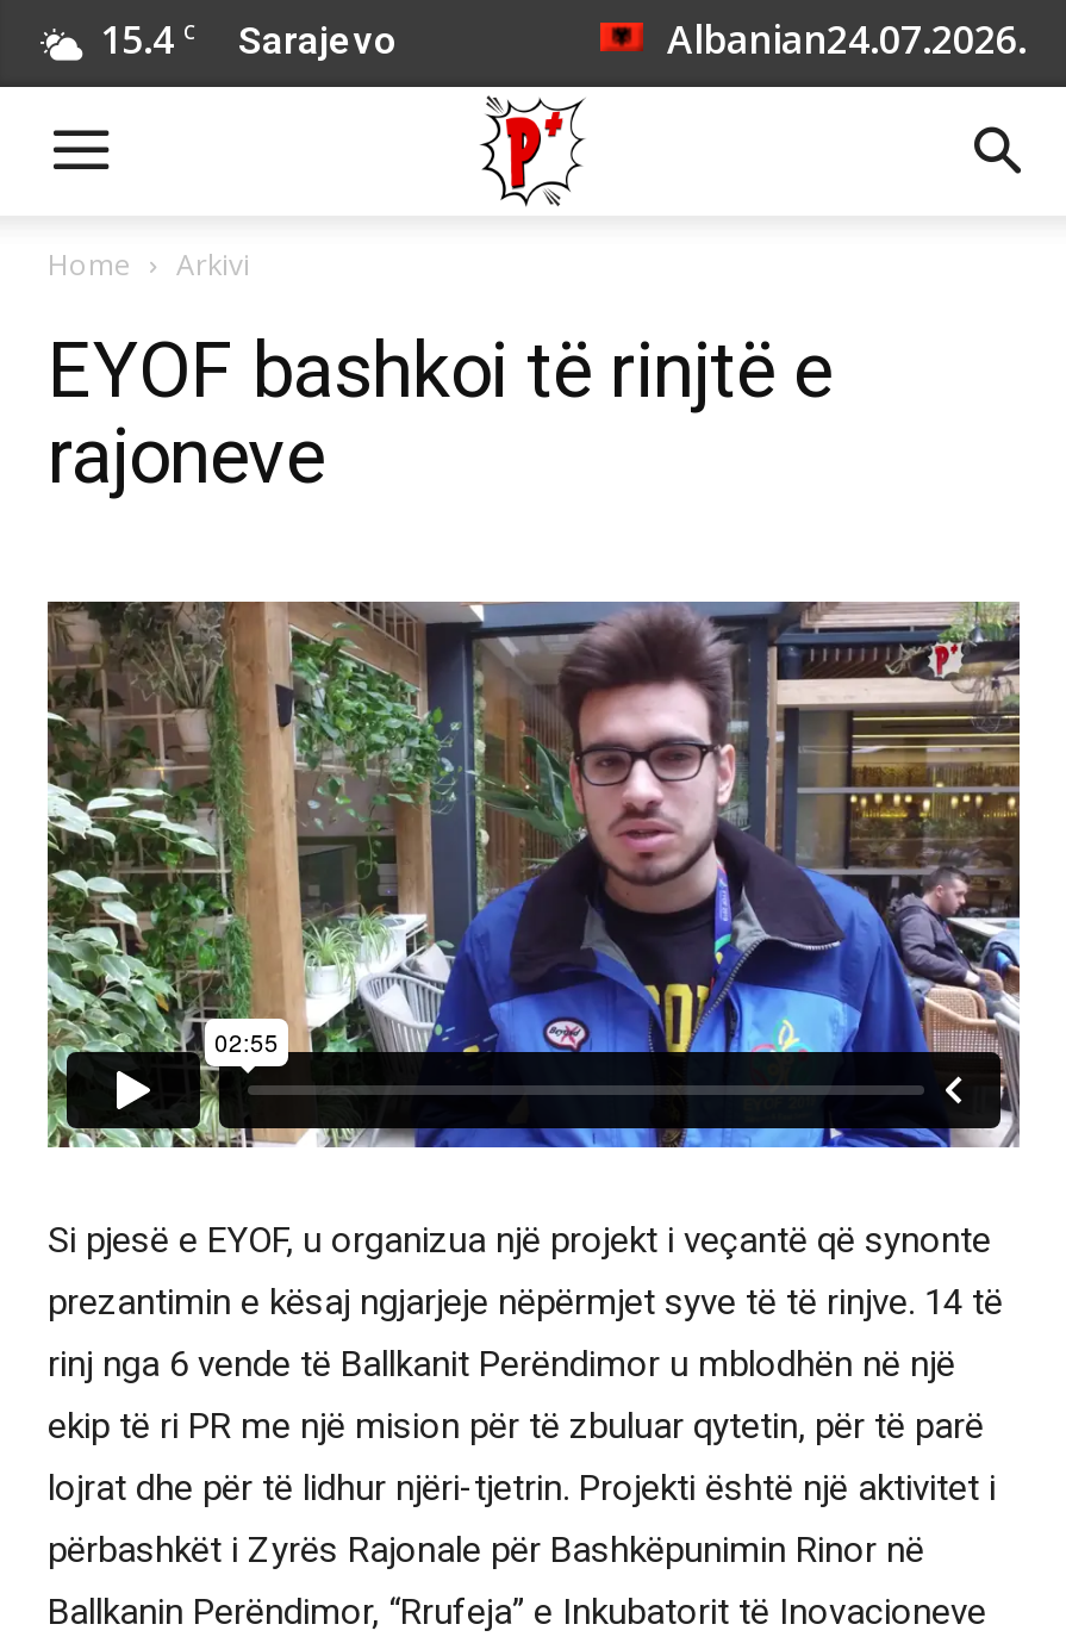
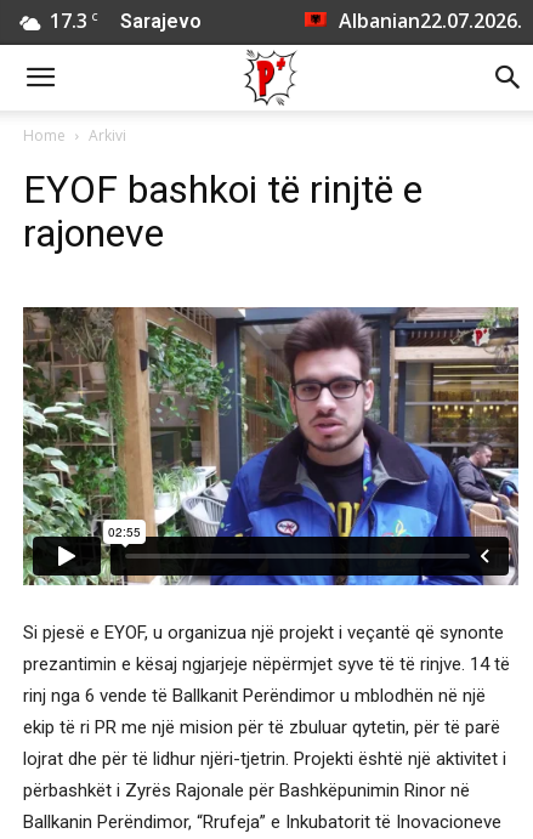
- 15.4 C Sarajevo
+ 17.3 C Sarajevo

- Albanian 24.07.2026.
+ Albanian 22.07.2026.
